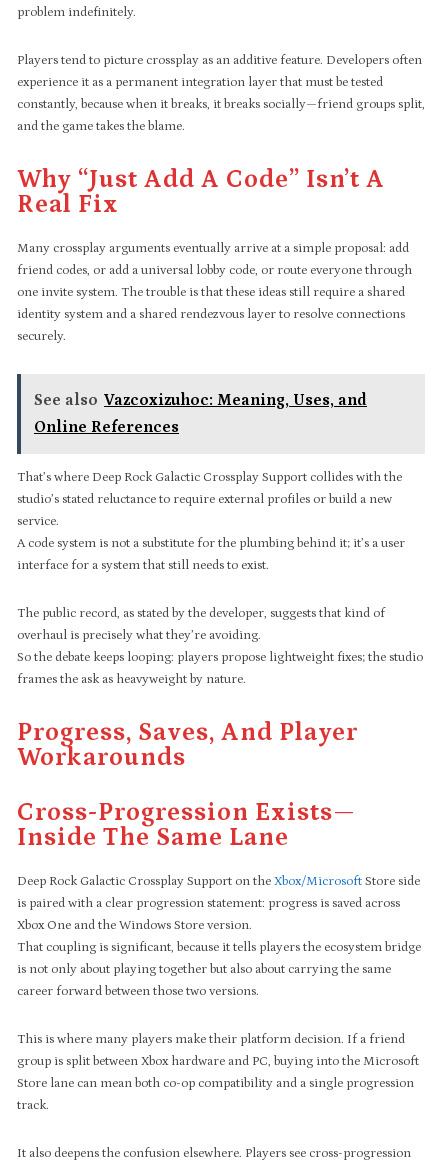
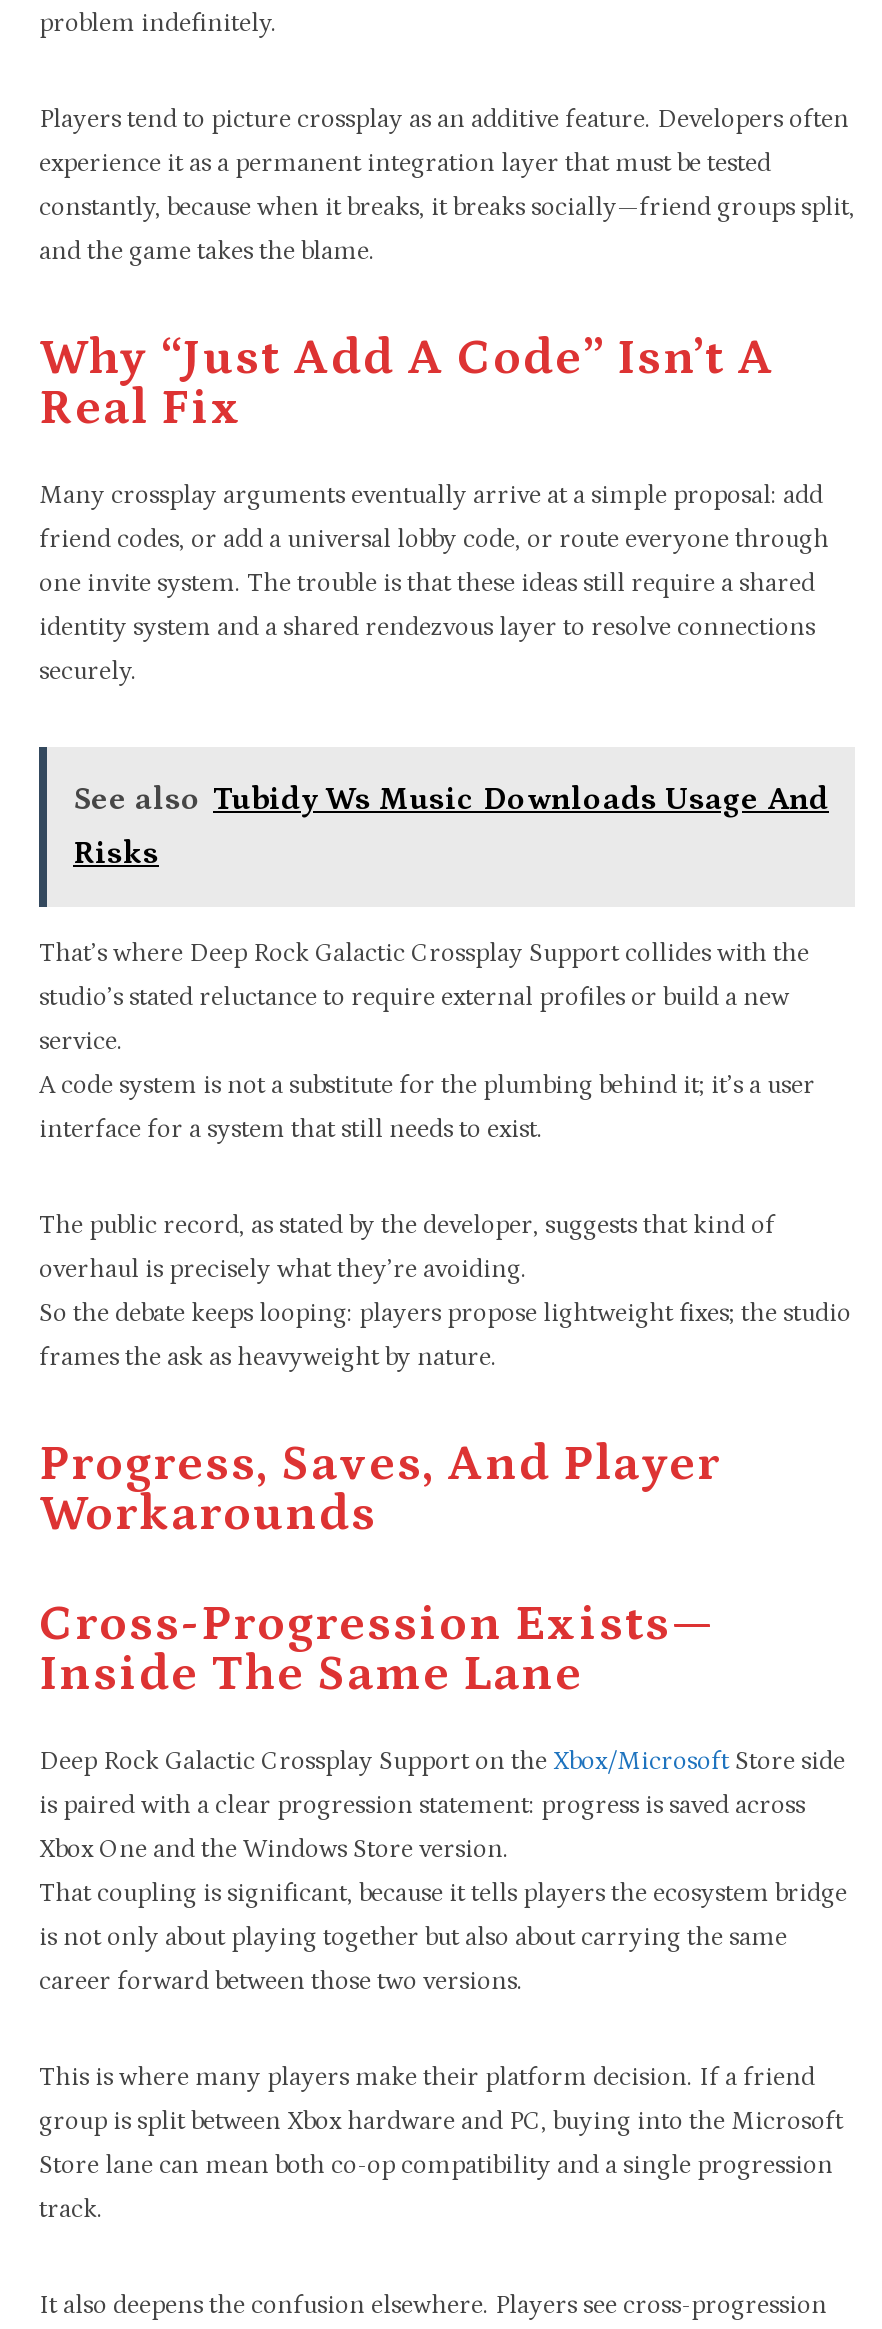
- See also Vazcoxizuhoc: Meaning, Uses, and
+ See also Tubidy Ws Music Downloads Usage And

- Online References
+ Risks
